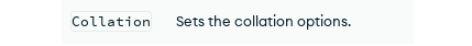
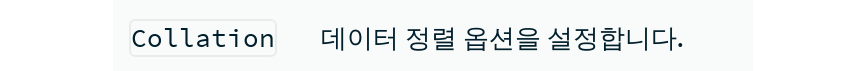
- Sets the collation options.
+ 데이터 정렬 옵션을 설정합니다.
